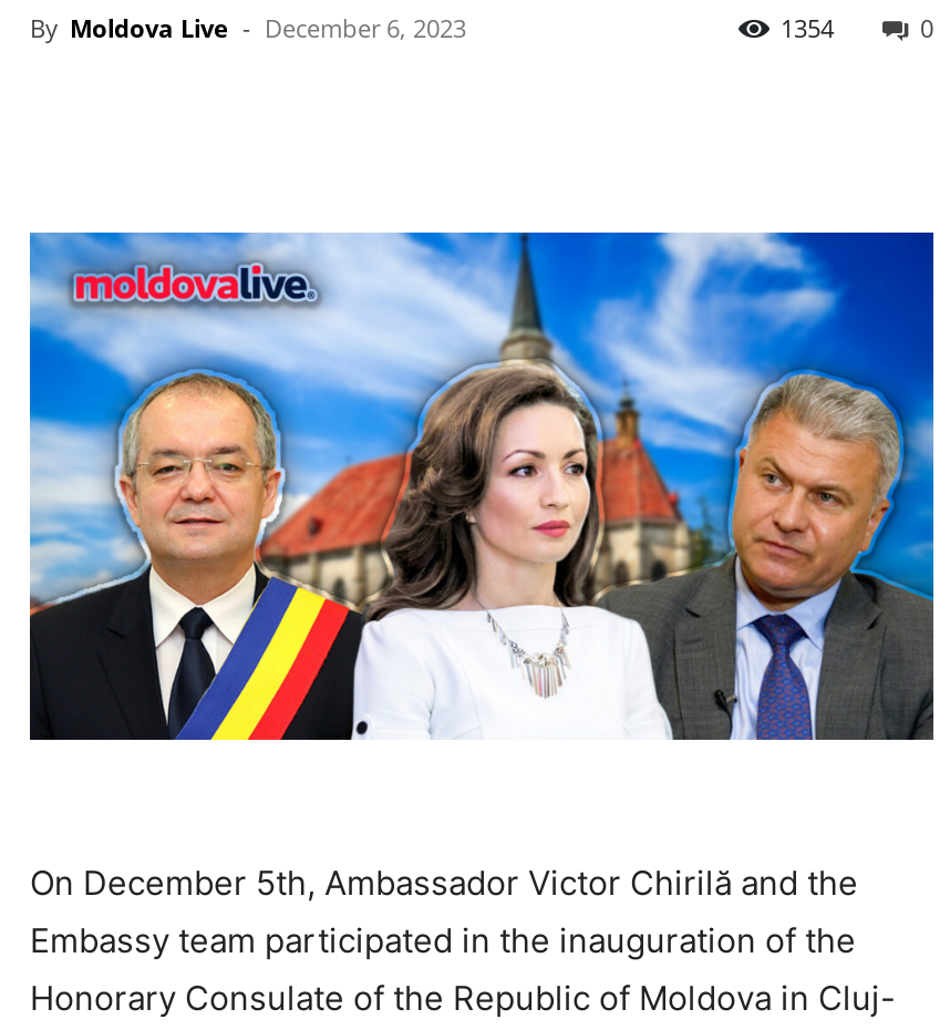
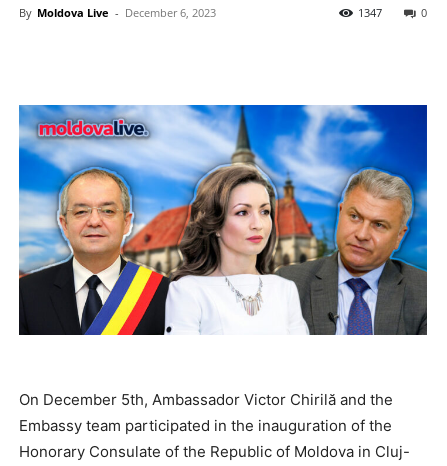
- 1354
+ 1347
